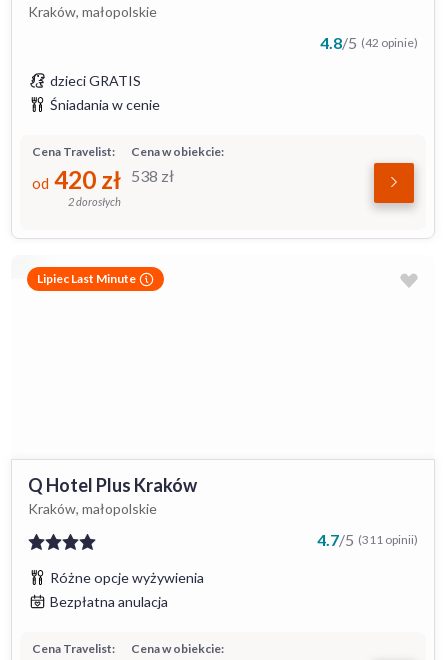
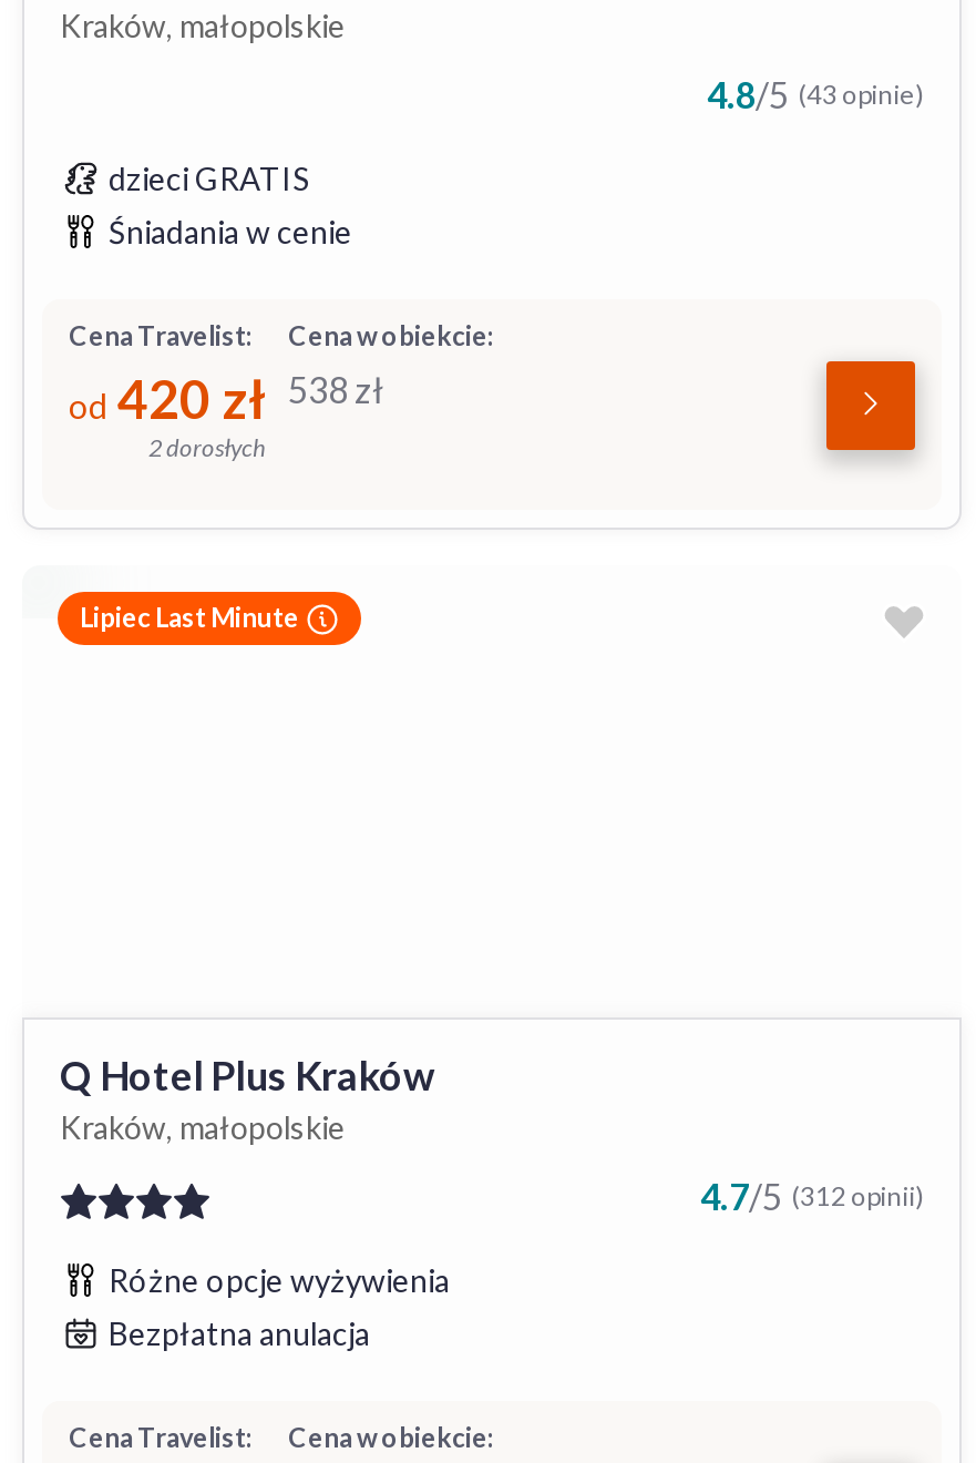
- 4.8/5 (42 opinie)
+ 4.8/5 (43 opinie)

- 4.7/5 (311 opinii)
+ 4.7/5 (312 opinii)
